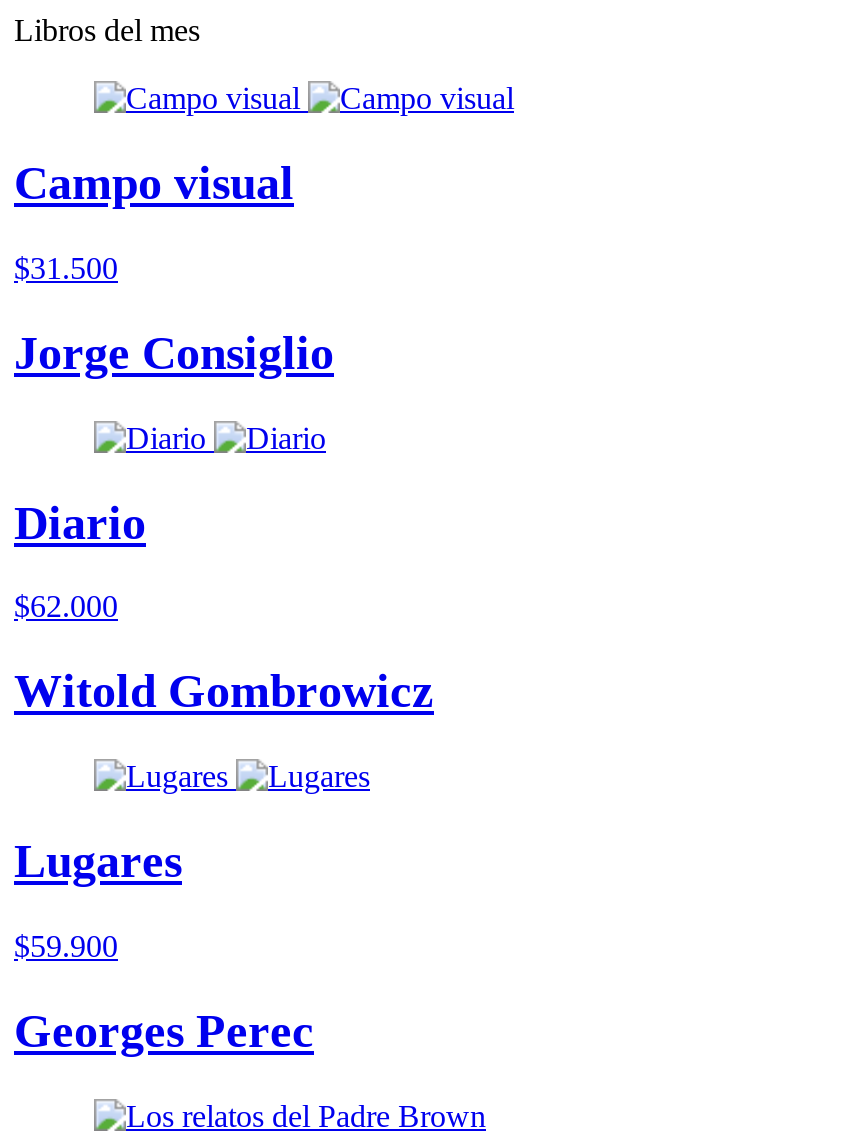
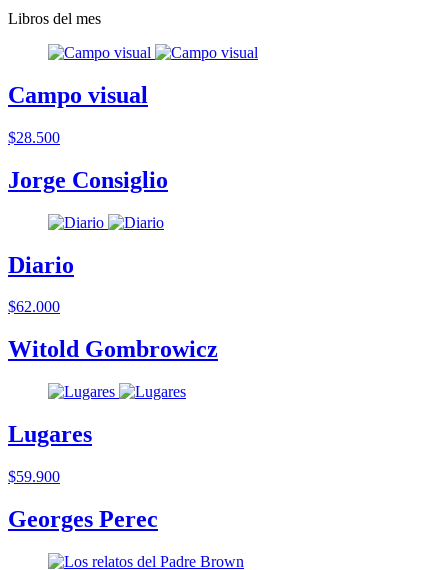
- $31.500
+ $28.500
